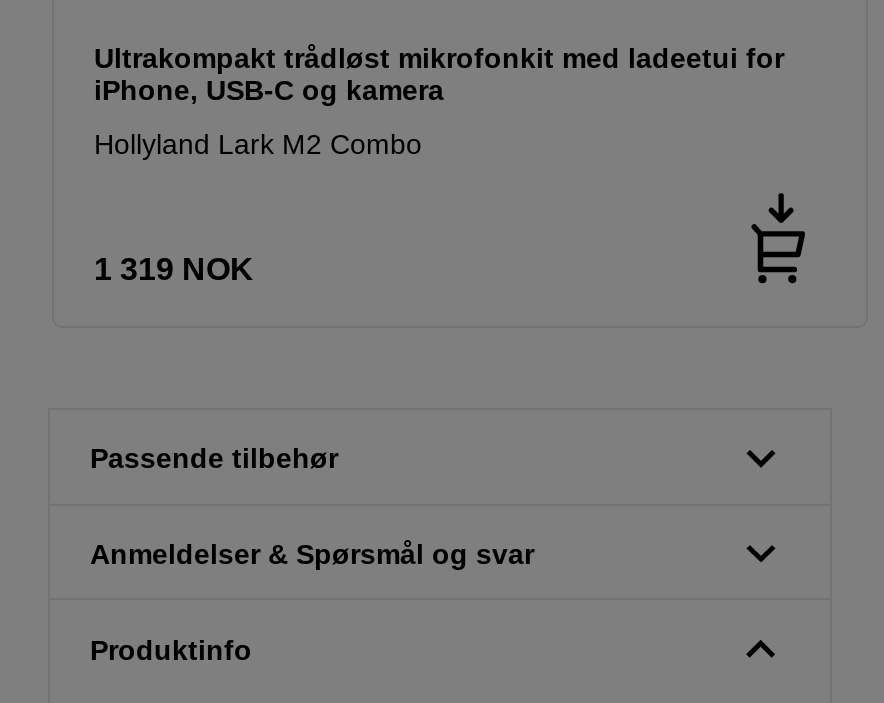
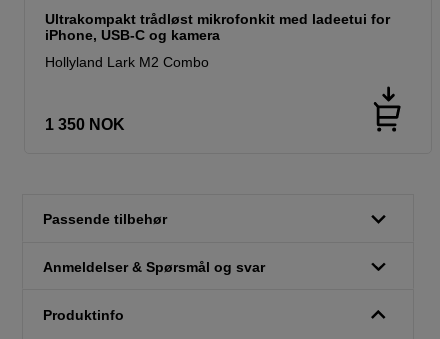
- 1 319 NOK
+ 1 350 NOK
